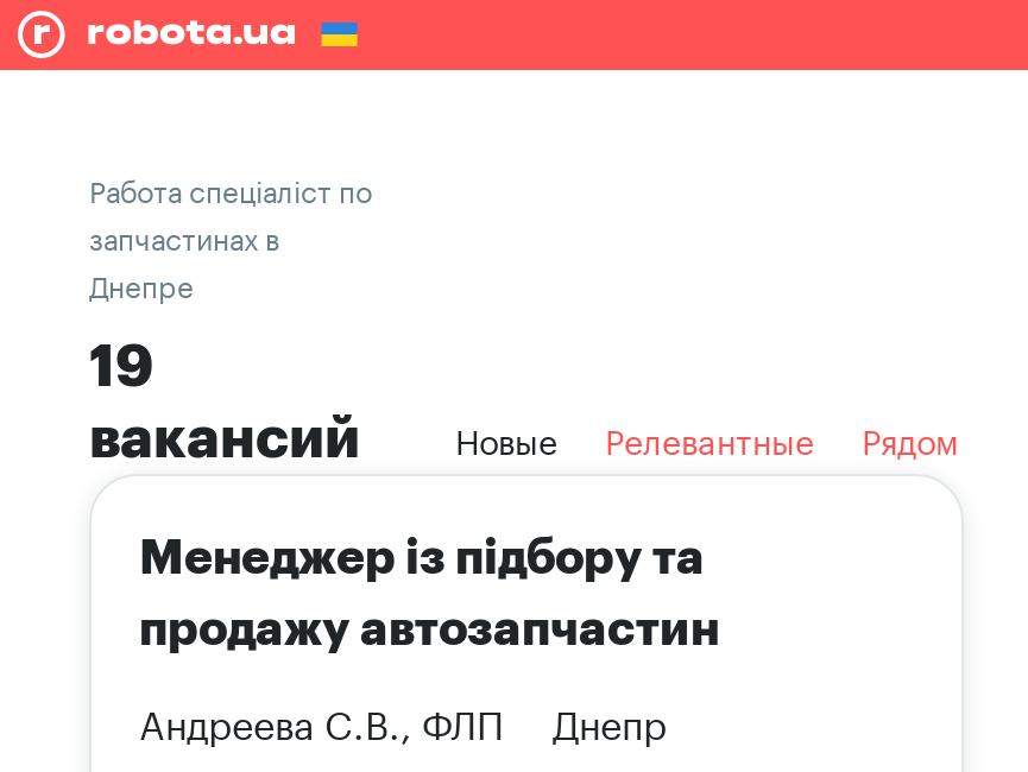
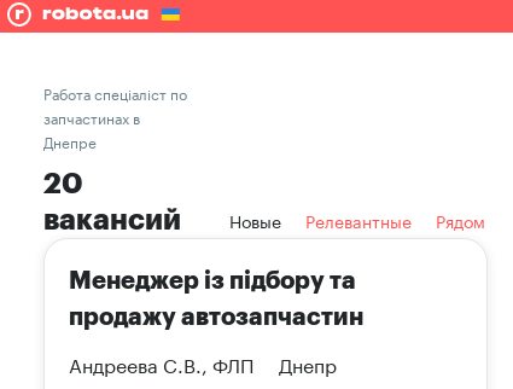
- 19
+ 20
